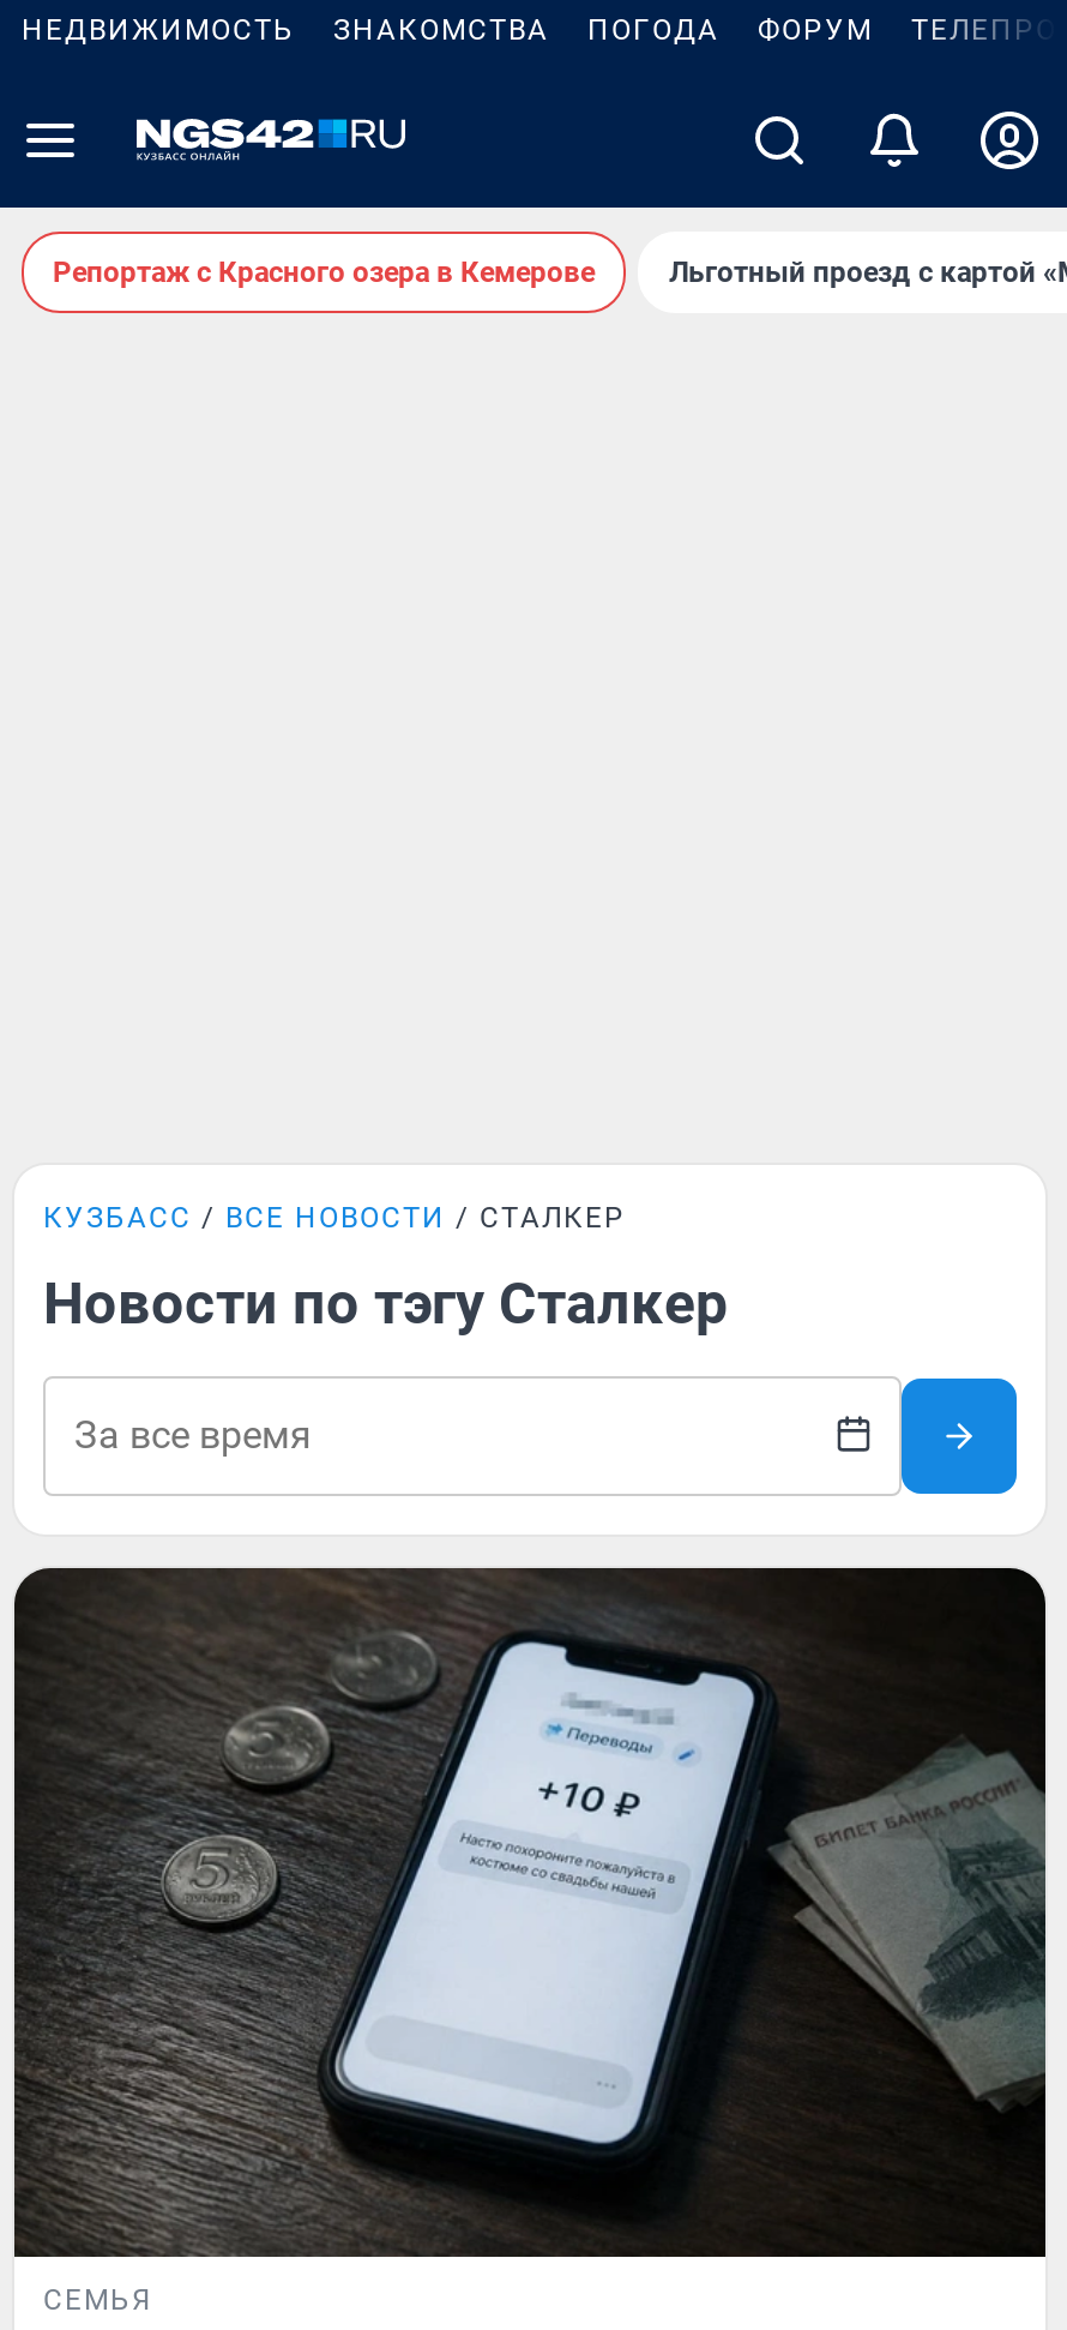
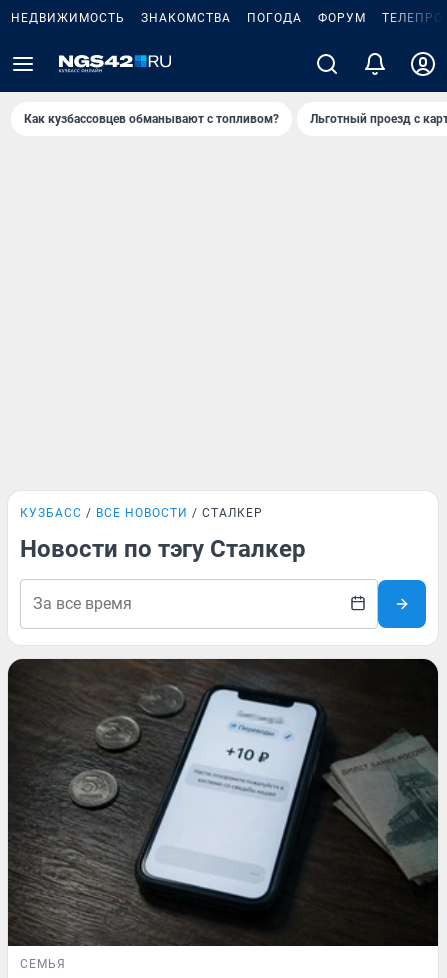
- Репортаж с Красного озера в Кемерове
+ Как кузбассовцев обманывают с топливом?
